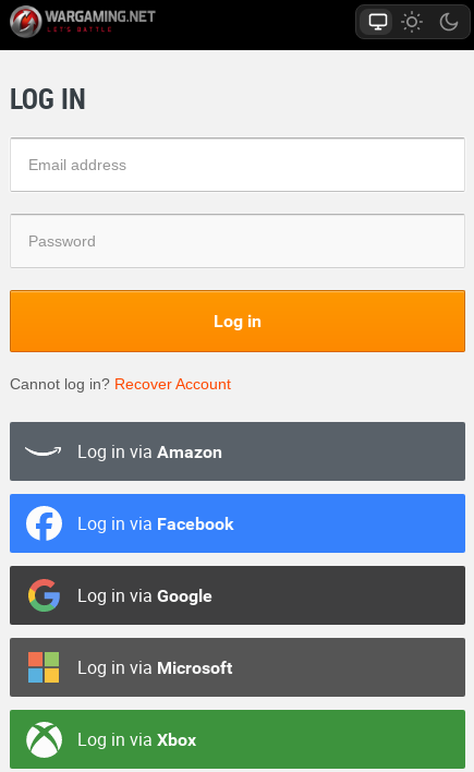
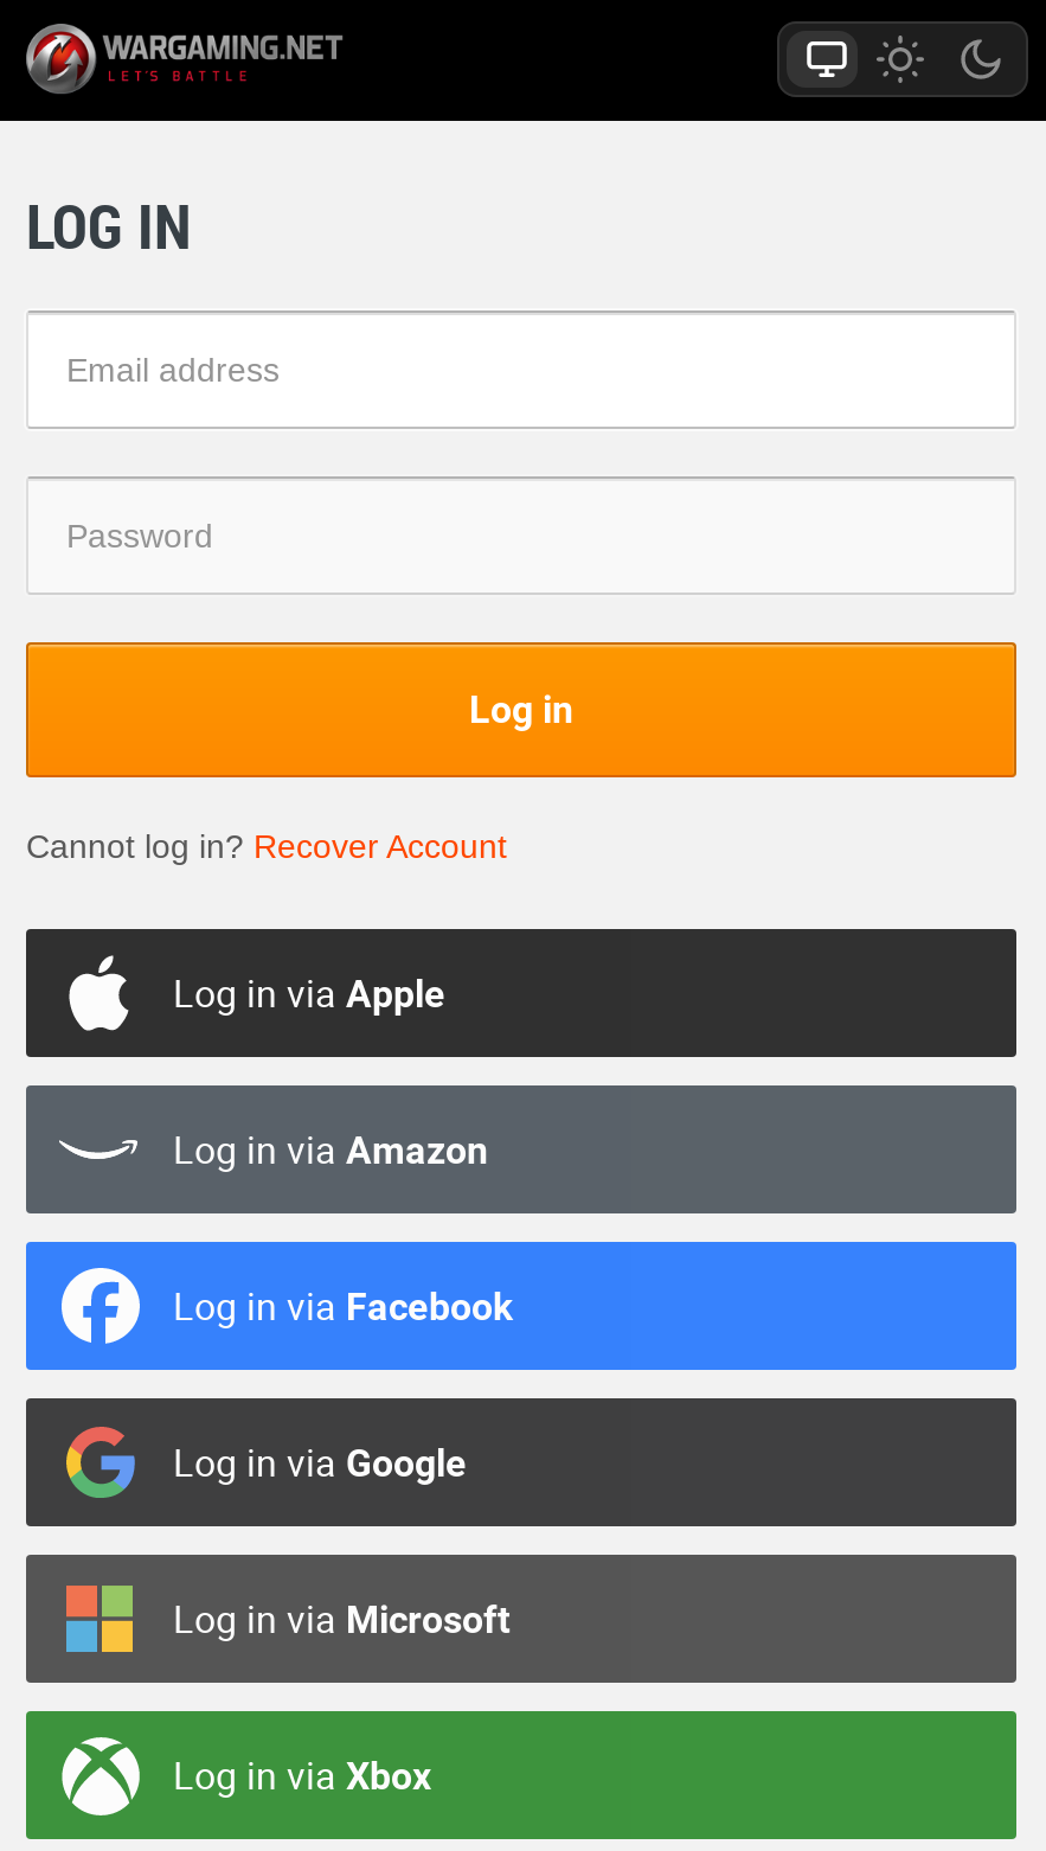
+ Log in via Apple
